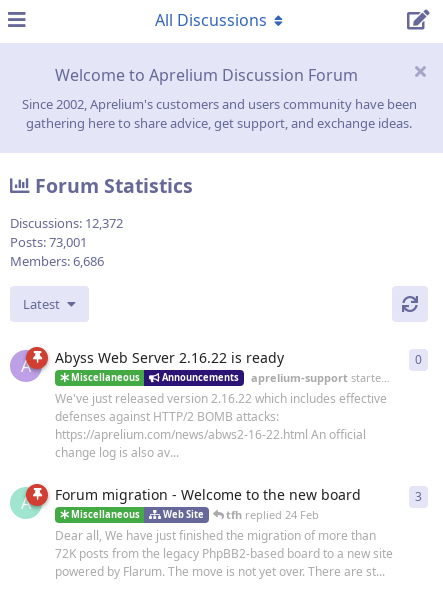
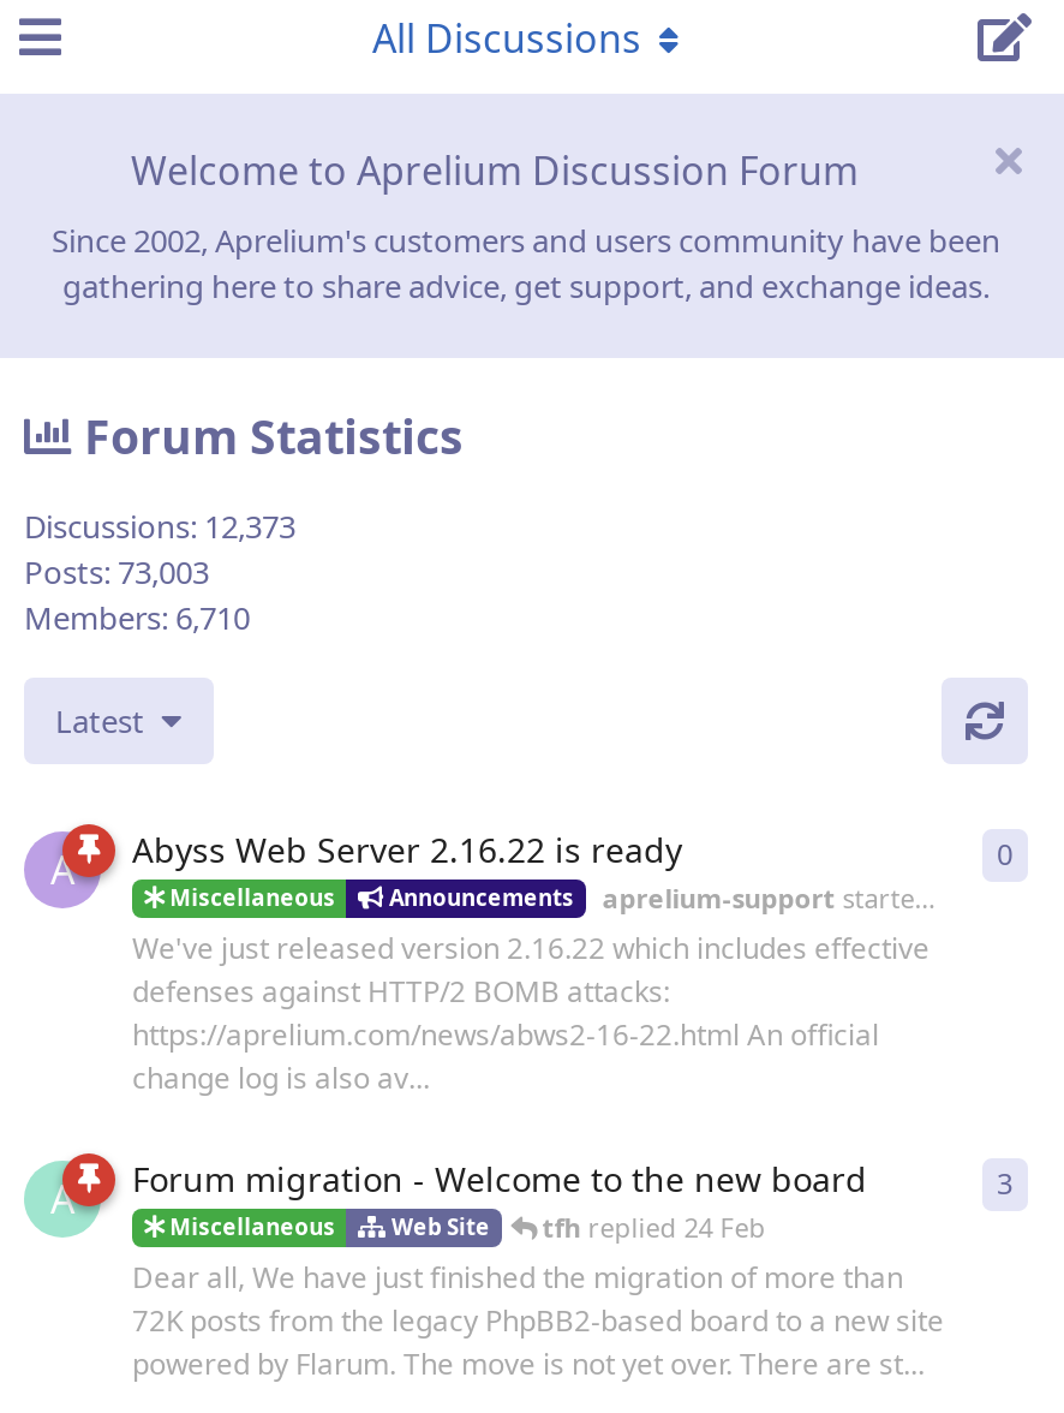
- Discussions: 12,372
+ Discussions: 12,373

- Posts: 73,001
+ Posts: 73,003

- Members: 6,686
+ Members: 6,710
